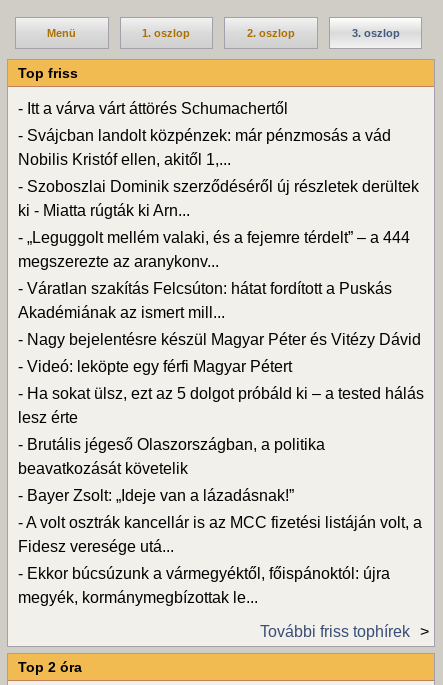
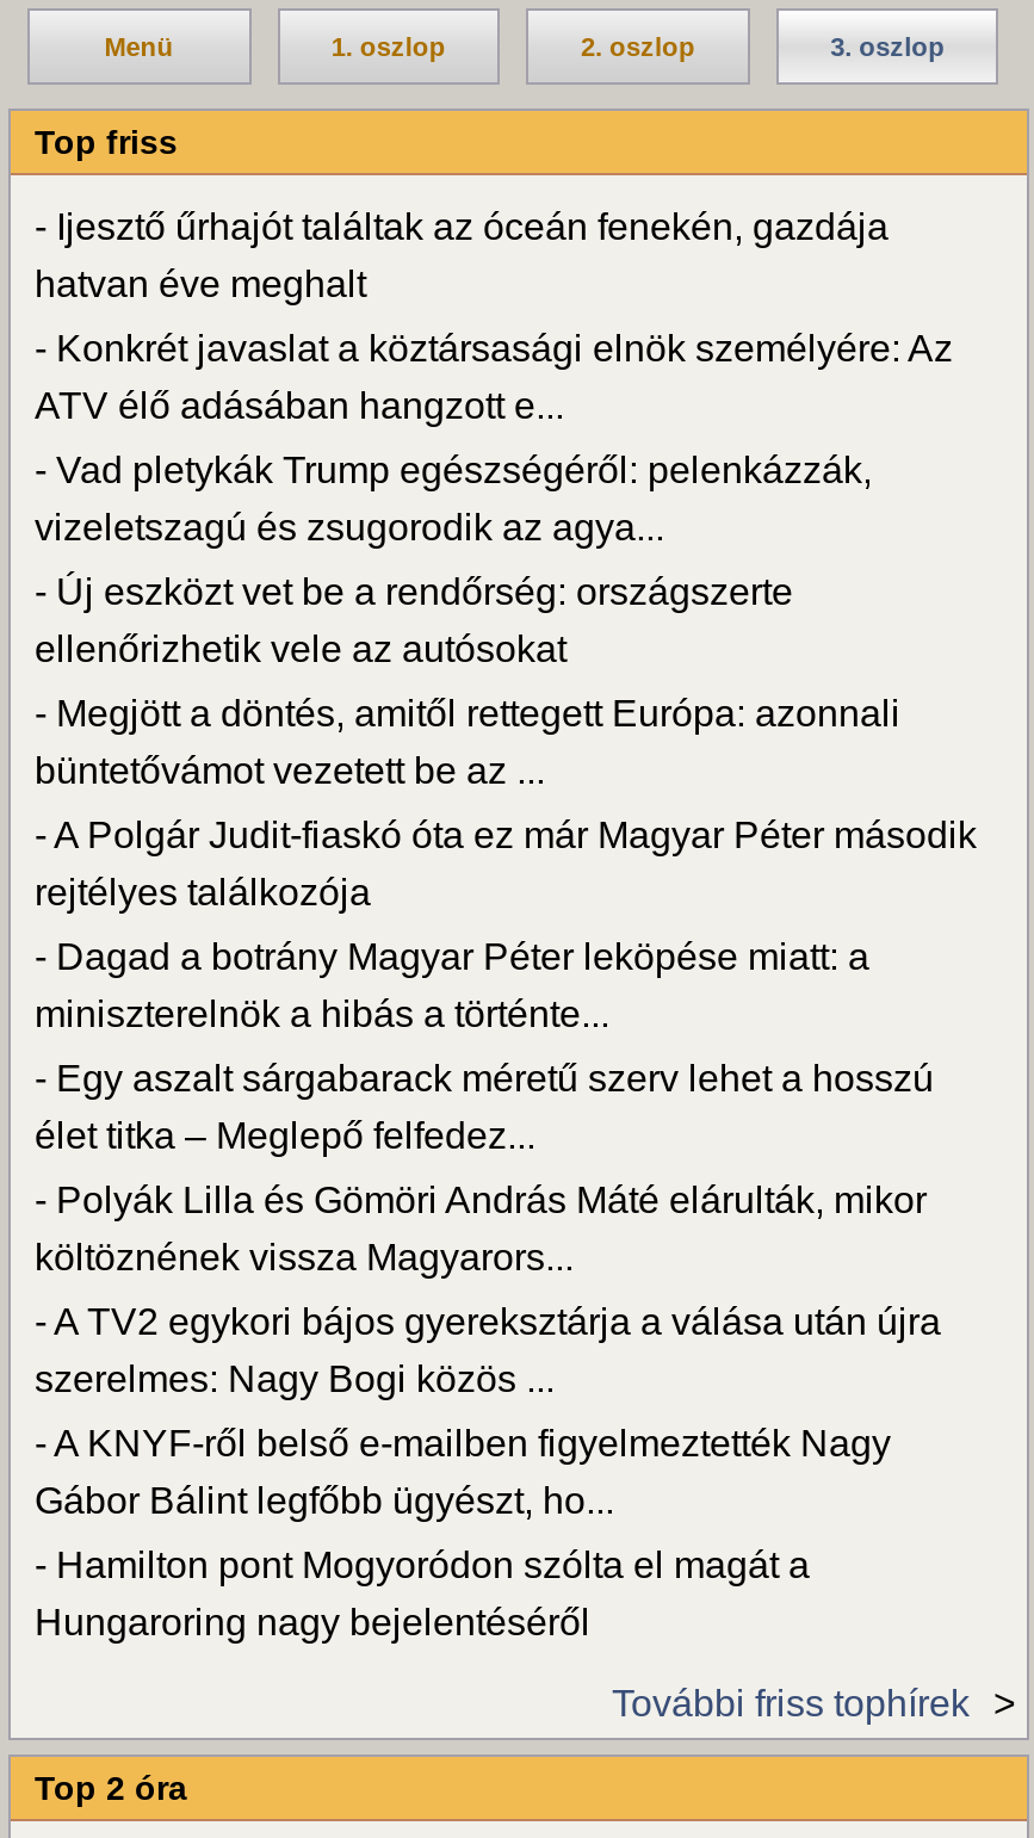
- - Itt a várva várt áttörés Schumachertől
+ - Ijesztő űrhajót találtak az óceán fenekén, gazdája
+ hatvan éve meghalt

- - Svájcban landolt közpénzek: már pénzmosás a vád
- Nobilis Kristóf ellen, akitől 1,...
+ - Konkrét javaslat a köztársasági elnök személyére: Az
+ ATV élő adásában hangzott e...

- - Szoboszlai Dominik szerződéséről új részletek derültek
- ki - Miatta rúgták ki Arn...
+ - Vad pletykák Trump egészségéről: pelenkázzák,
+ vizeletszagú és zsugorodik az agya...

- - „Leguggolt mellém valaki, és a fejemre térdelt” – a 444
- megszerezte az aranykonv...
+ - Új eszközt vet be a rendőrség: országszerte
+ ellenőrizhetik vele az autósokat

- - Váratlan szakítás Felcsúton: hátat fordított a Puskás
- Akadémiának az ismert mill...
+ - Megjött a döntés, amitől rettegett Európa: azonnali
+ büntetővámot vezetett be az ...

- - Nagy bejelentésre készül Magyar Péter és Vitézy Dávid
+ - A Polgár Judit-fiaskó óta ez már Magyar Péter második
+ rejtélyes találkozója

- - Videó: leköpte egy férfi Magyar Pétert
+ - Dagad a botrány Magyar Péter leköpése miatt: a
+ miniszterelnök a hibás a történte...

- - Ha sokat ülsz, ezt az 5 dolgot próbáld ki – a tested hálás
- lesz érte
+ - Egy aszalt sárgabarack méretű szerv lehet a hosszú
+ élet titka – Meglepő felfedez...

- - Brutális jégeső Olaszországban, a politika
- beavatkozását követelik
+ - Polyák Lilla és Gömöri András Máté elárulták, mikor
+ költöznének vissza Magyarors...

- - Bayer Zsolt: „Ideje van a lázadásnak!”
+ - A TV2 egykori bájos gyereksztárja a válása után újra
+ szerelmes: Nagy Bogi közös ...

- - A volt osztrák kancellár is az MCC fizetési listáján volt, a
- Fidesz veresége utá...
+ - A KNYF-ről belső e-mailben figyelmeztették Nagy
+ Gábor Bálint legfőbb ügyészt, ho...

- - Ekkor búcsúzunk a vármegyéktől, főispánoktól: újra
- megyék, kormánymegbízottak le...
+ - Hamilton pont Mogyoródon szólta el magát a
+ Hungaroring nagy bejelentéséről
